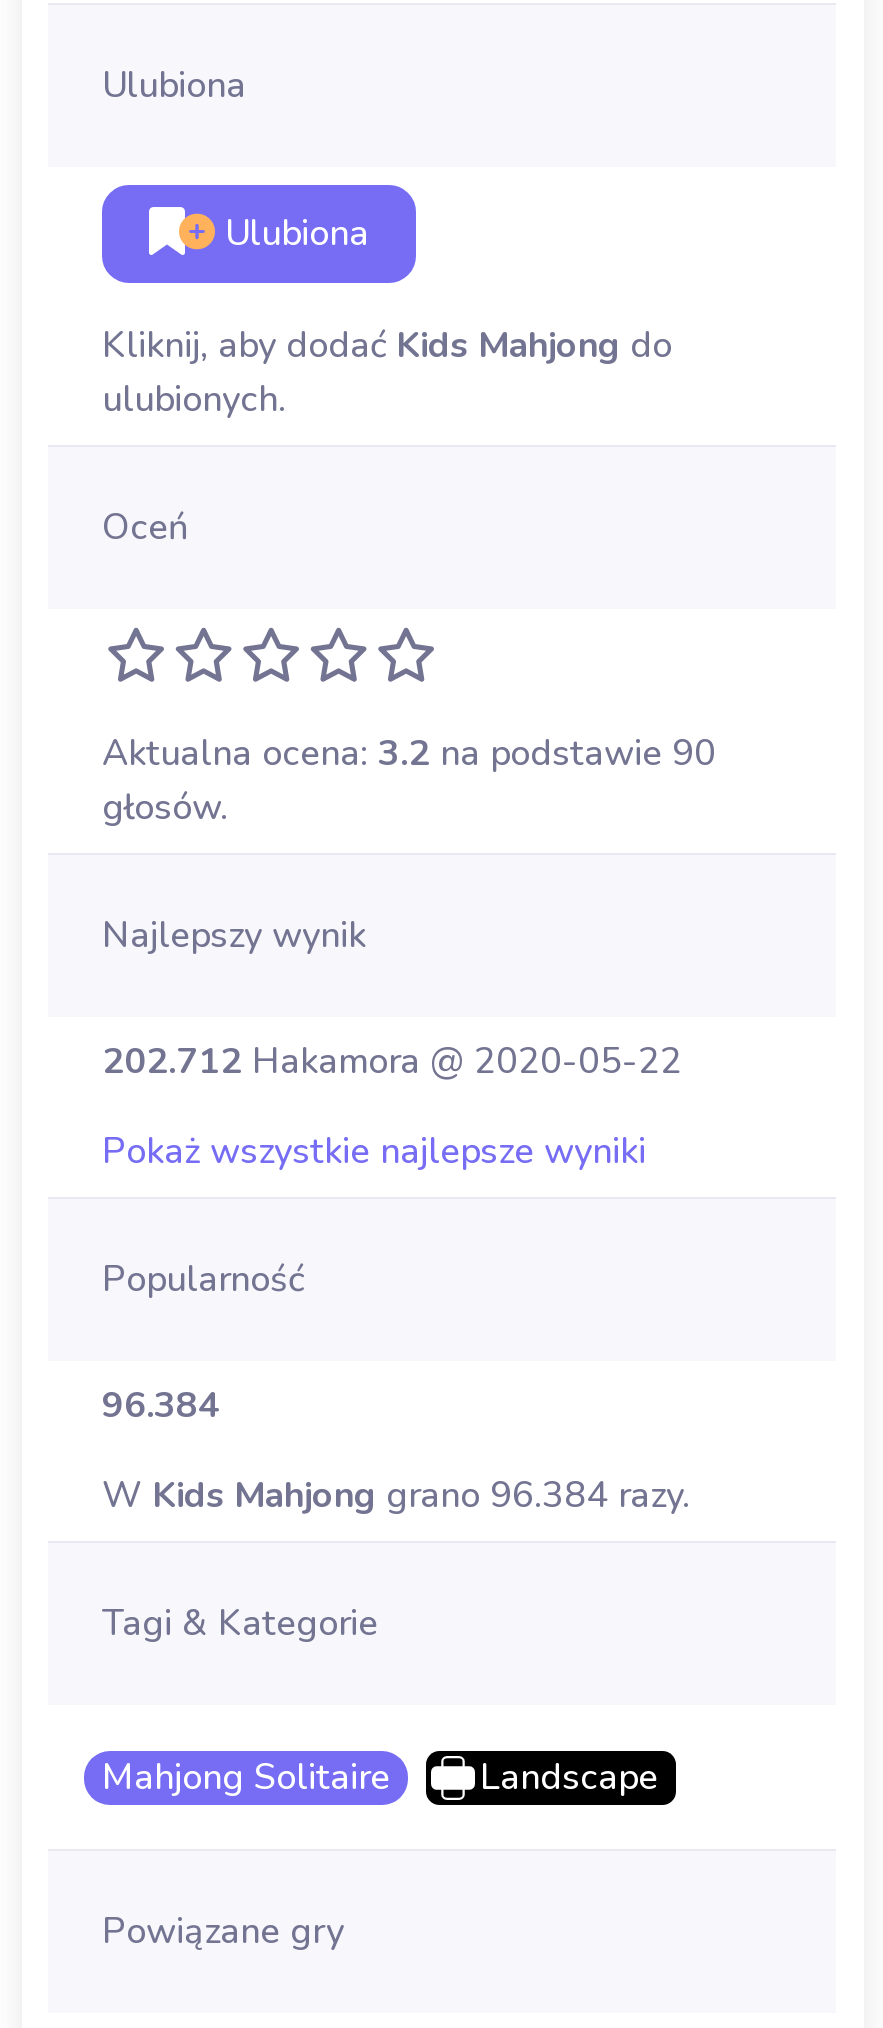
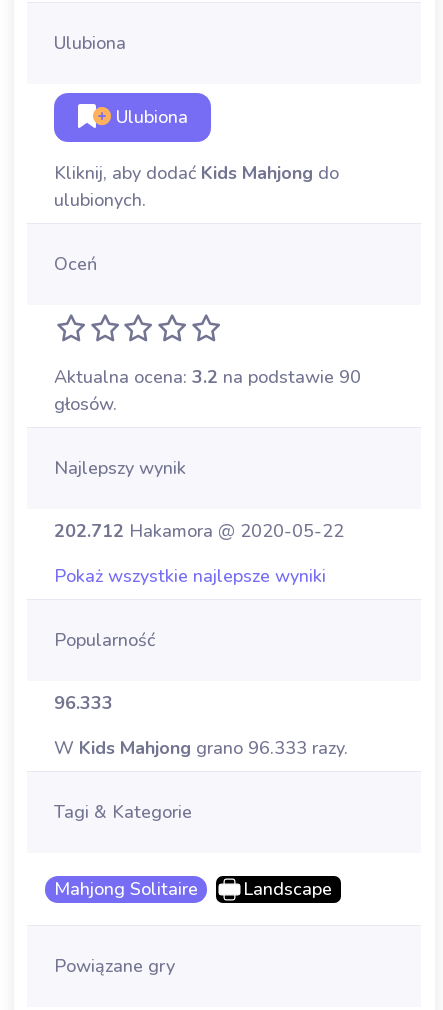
- 96.384
+ 96.333

- W Kids Mahjong grano 96.384 razy.
+ W Kids Mahjong grano 96.333 razy.
